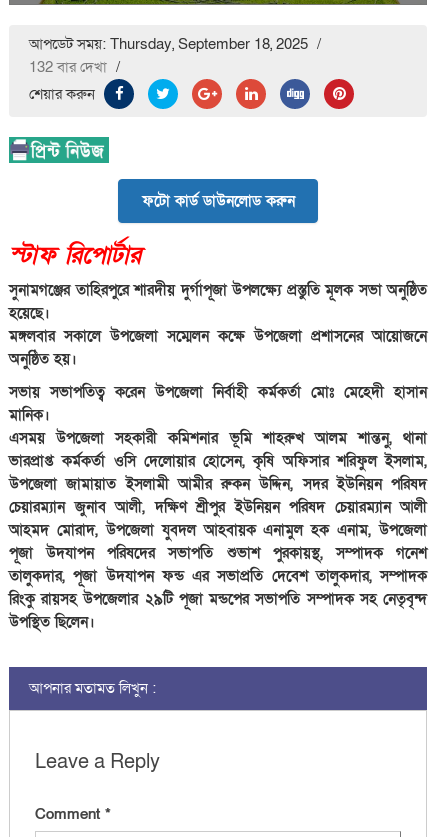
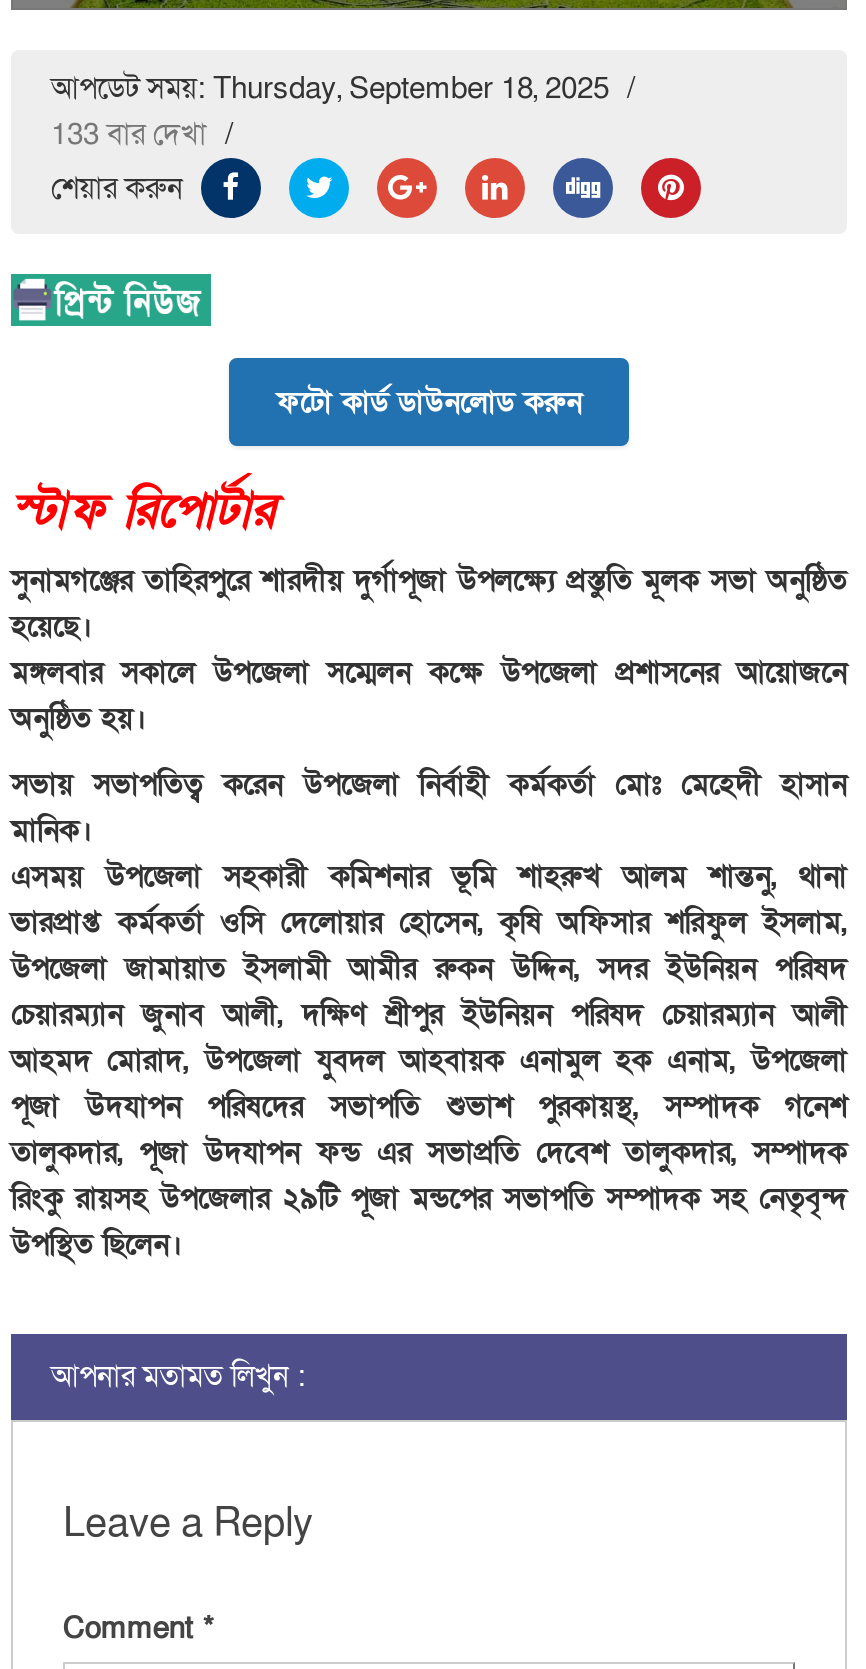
- 132 বার দেখা /
+ 133 বার দেখা /
